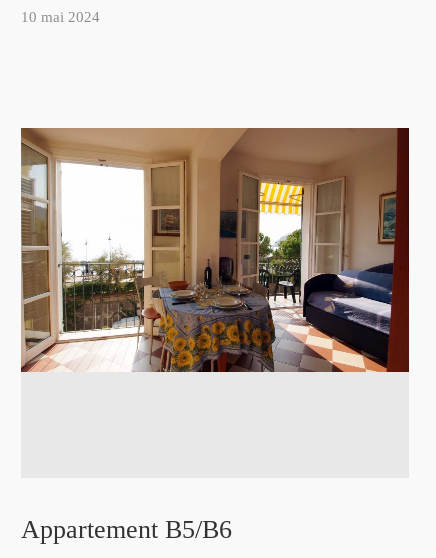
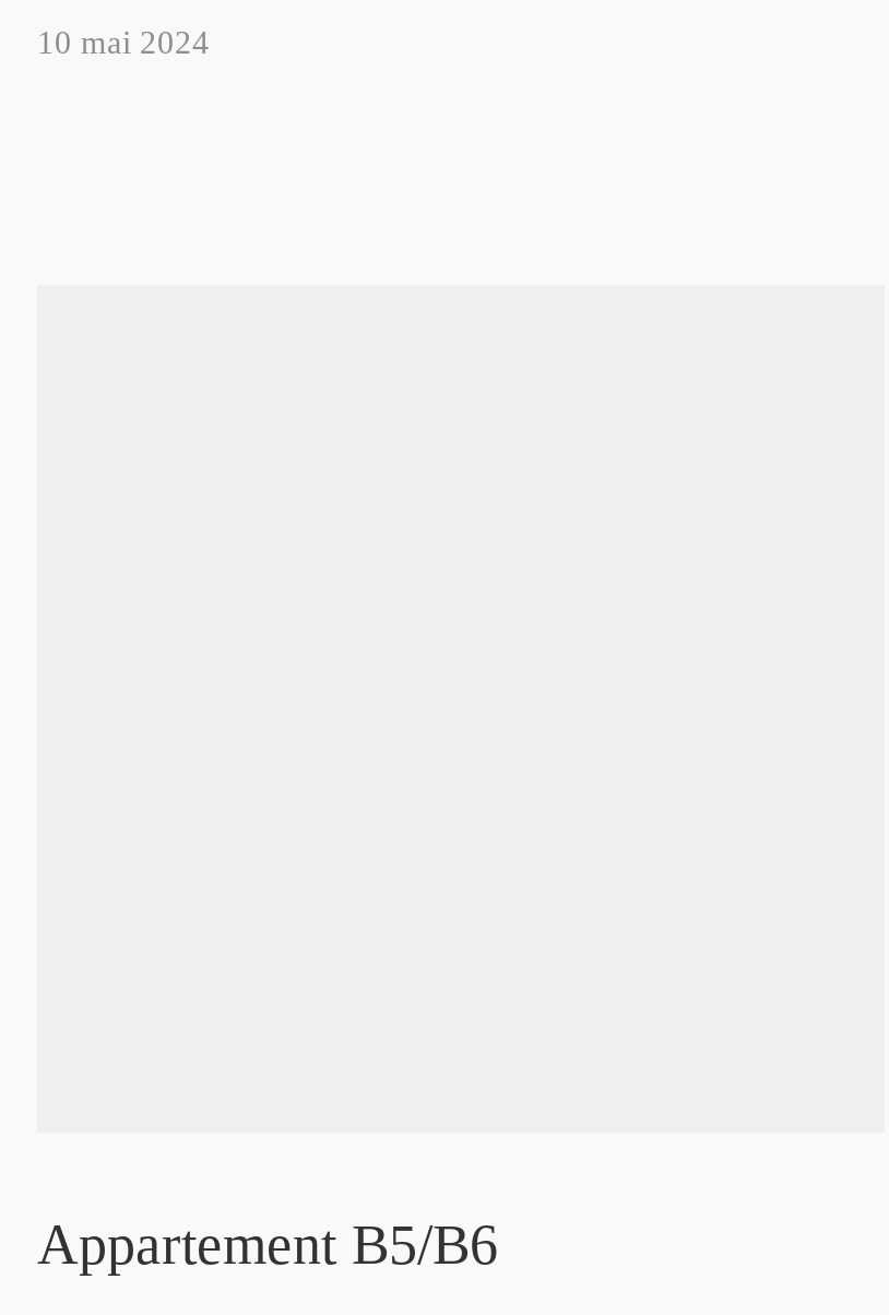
- [image]
